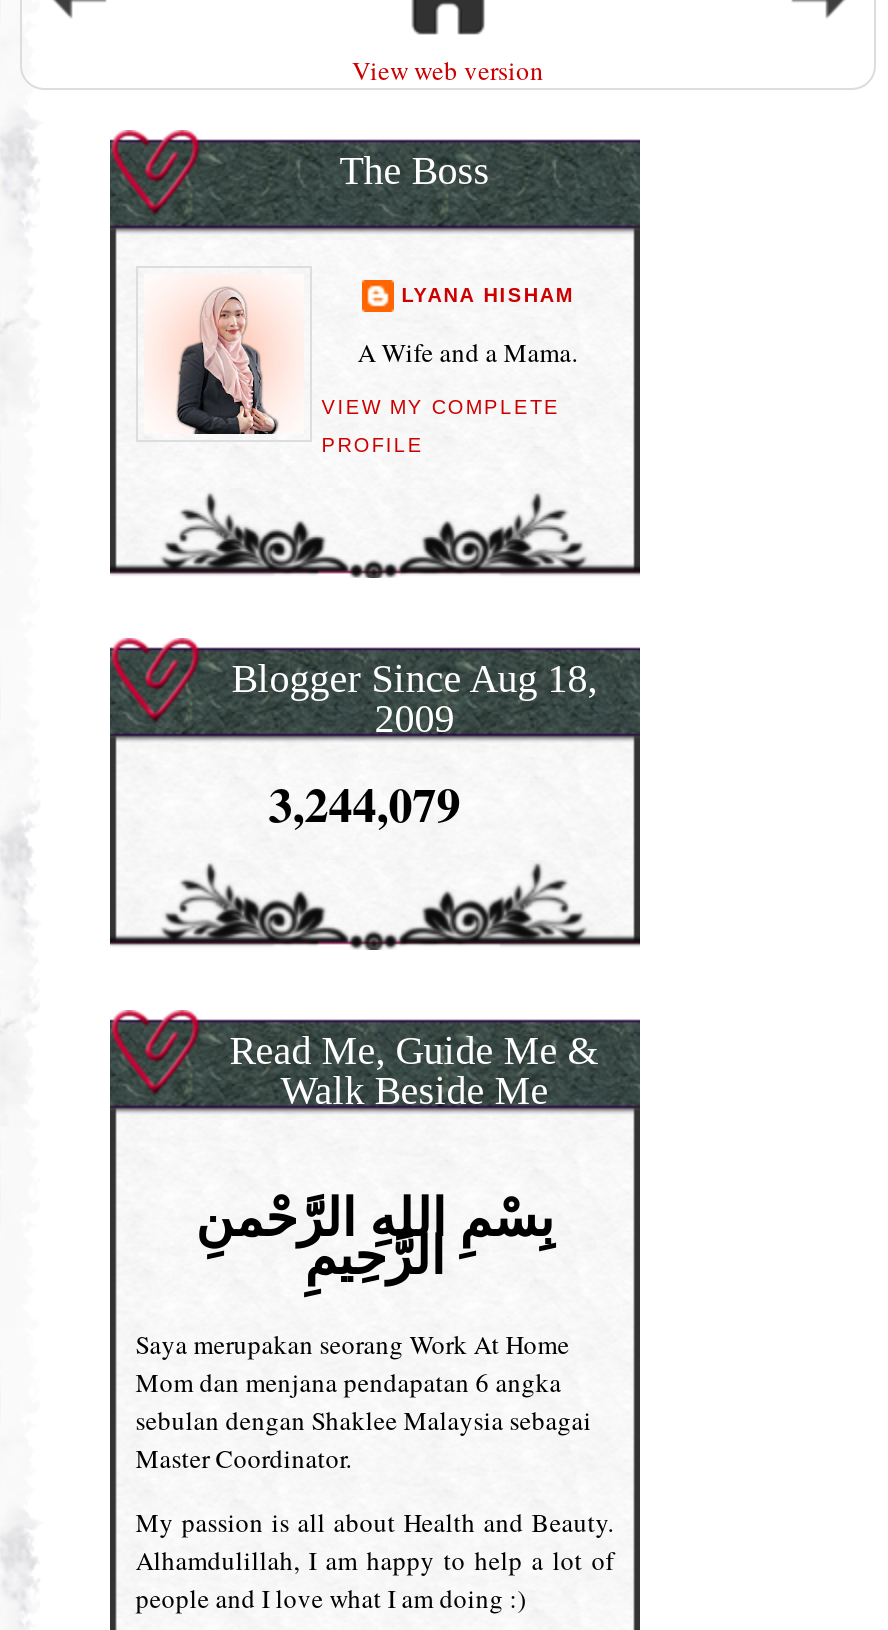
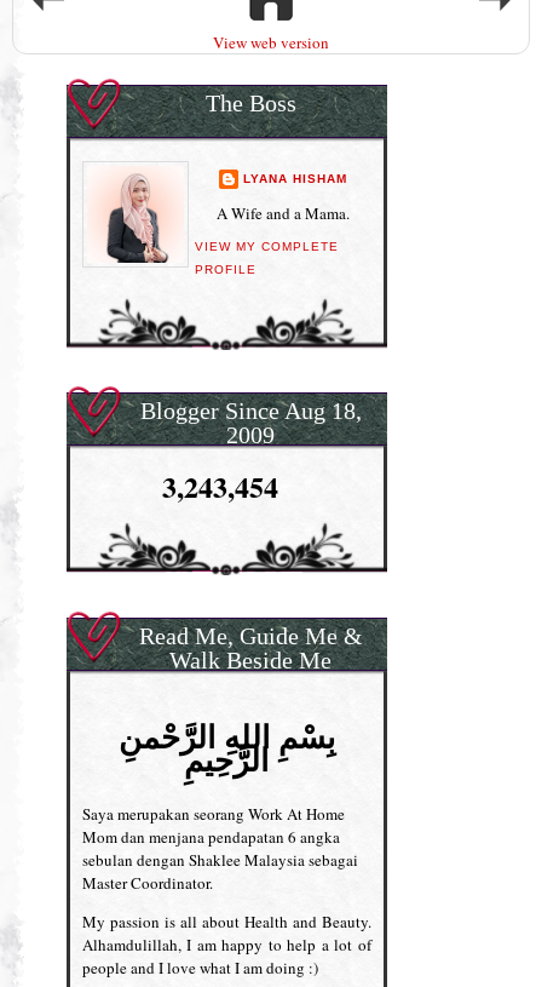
- 3,244,079
+ 3,243,454
